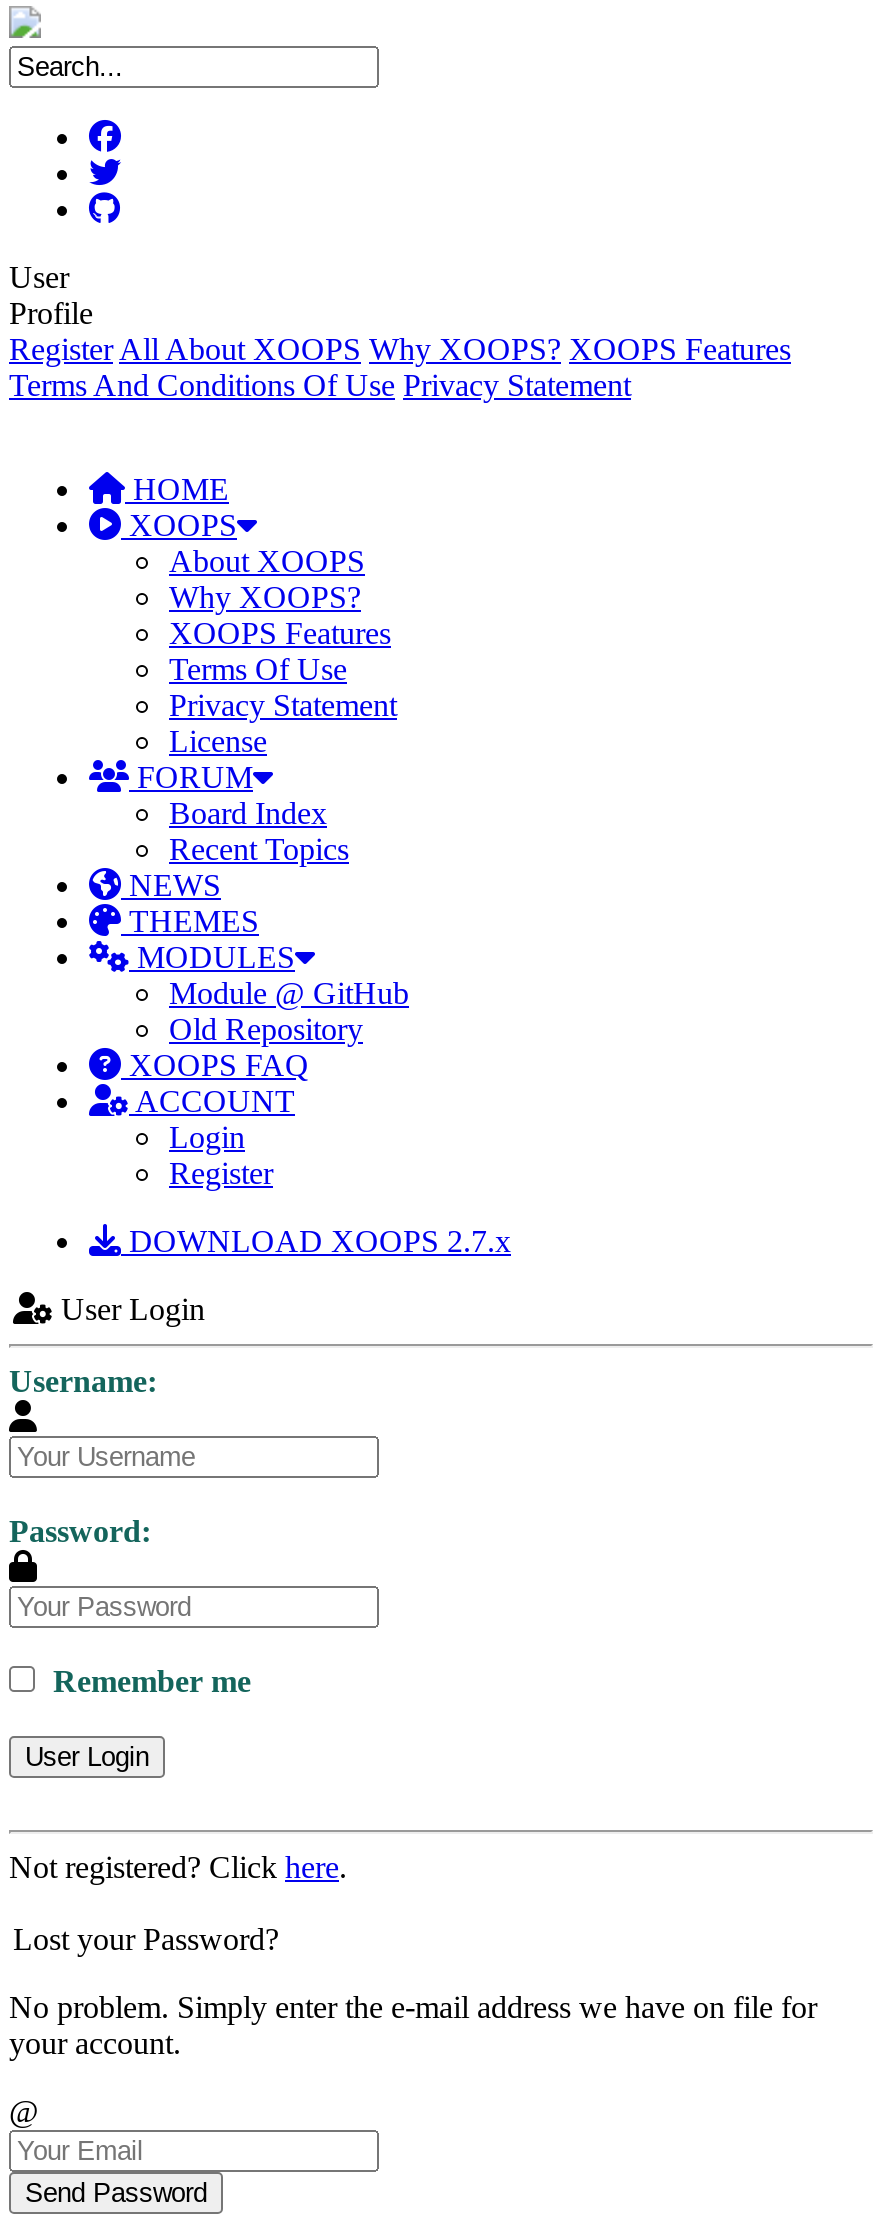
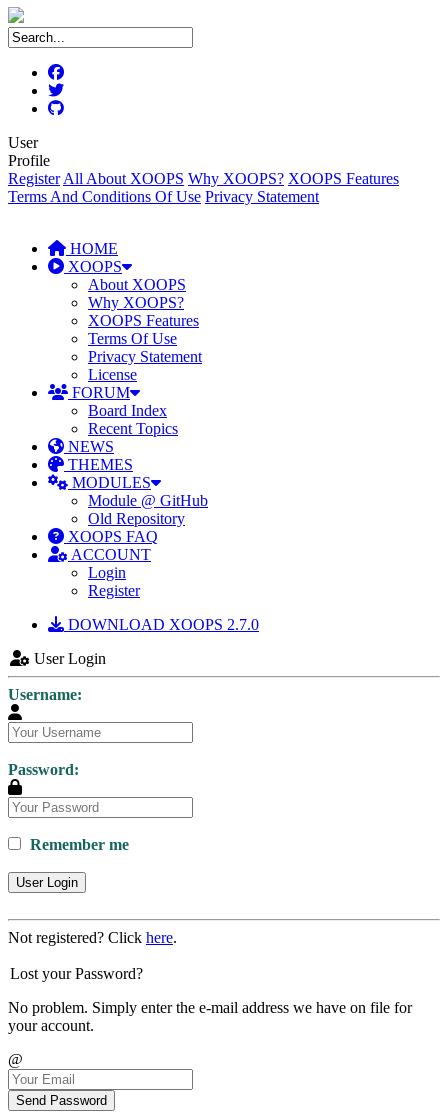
- DOWNLOAD XOOPS 2.7.x
+ DOWNLOAD XOOPS 2.7.0
